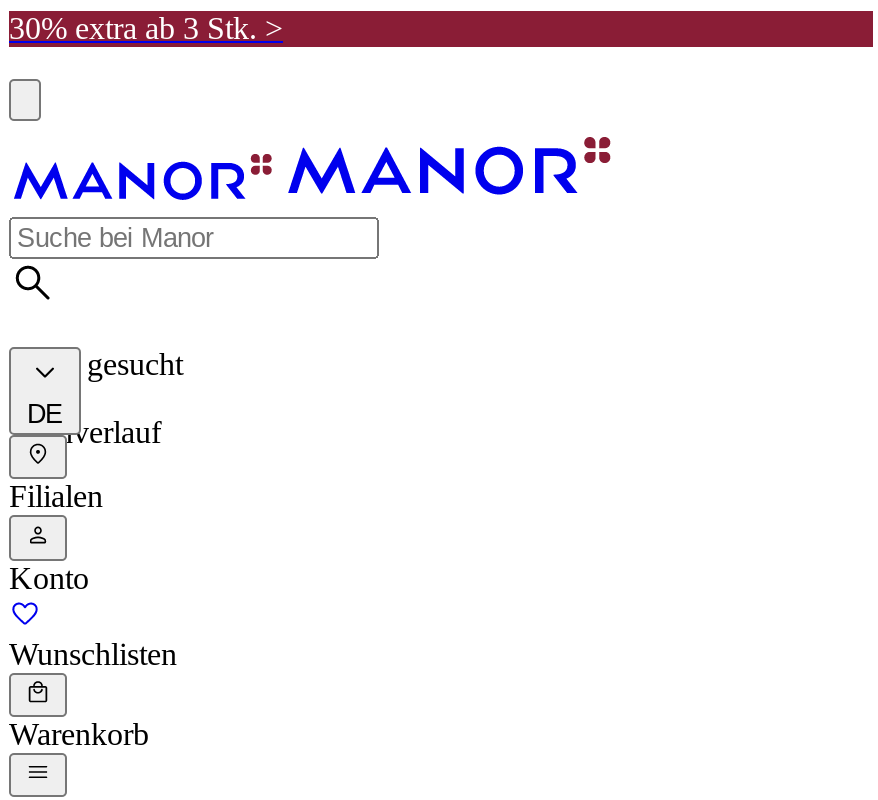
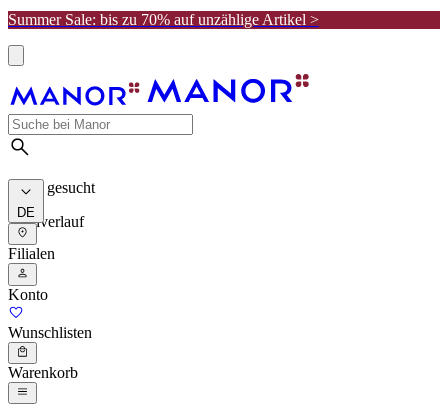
- 30% extra ab 3 Stk. >
+ Summer Sale: bis zu 70% auf unzählige Artikel >
